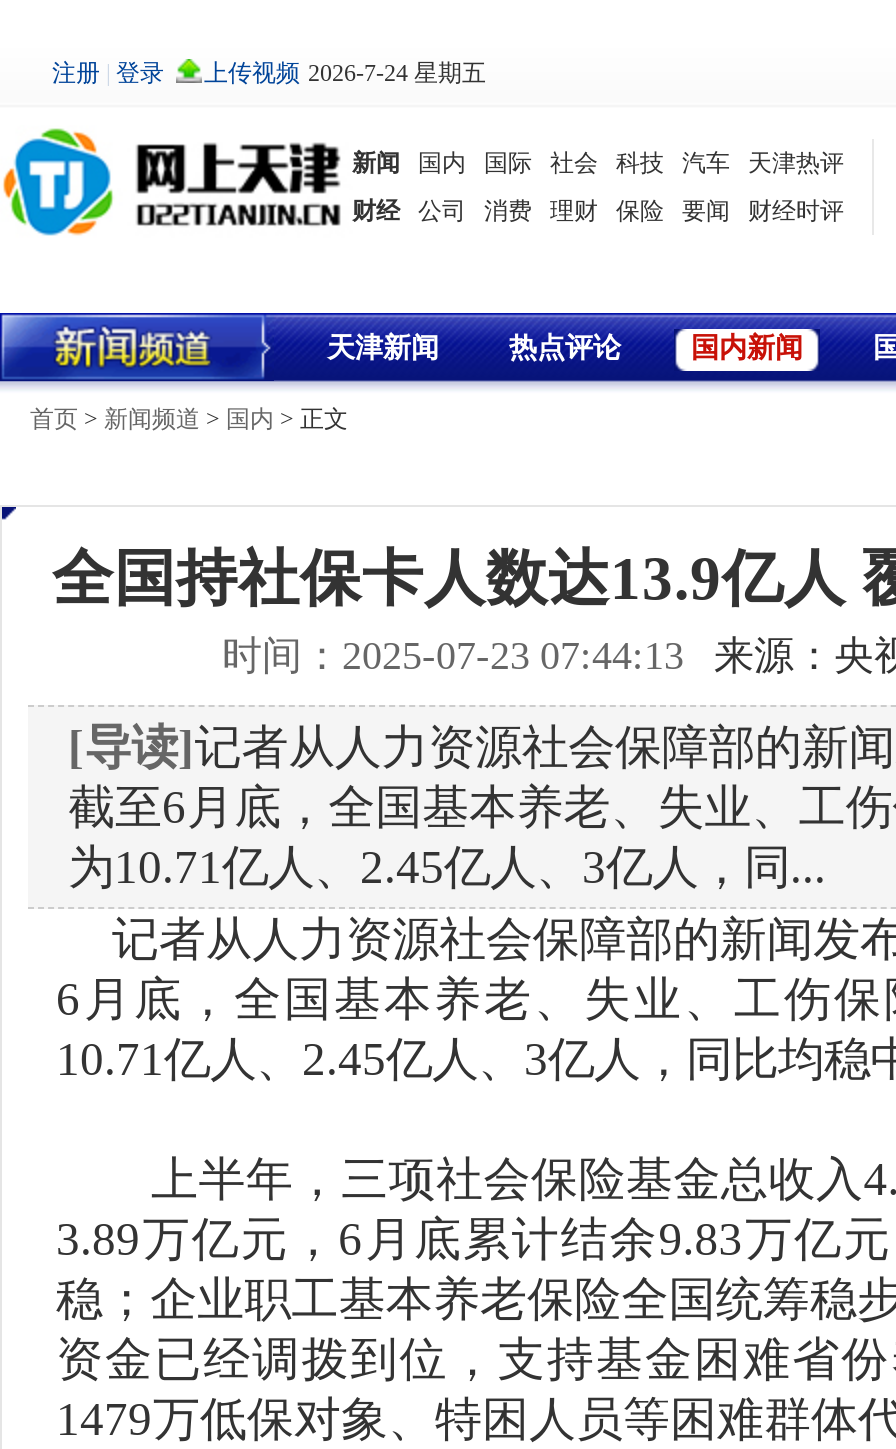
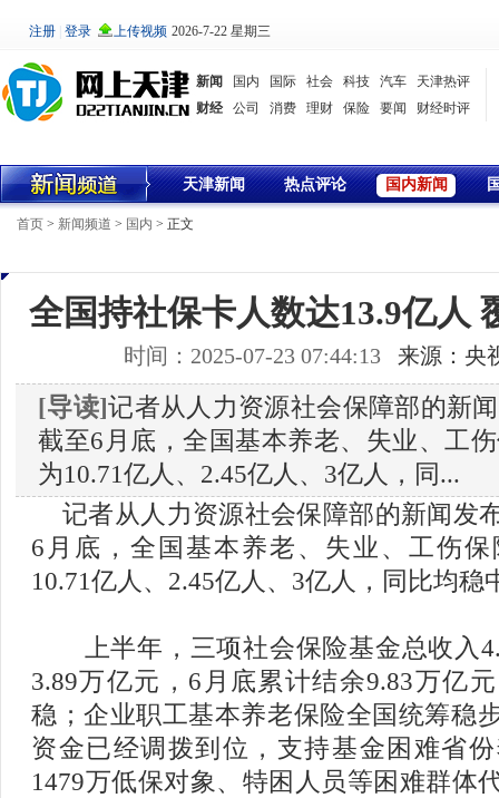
- 2026-7-24 星期五
+ 2026-7-22 星期三
